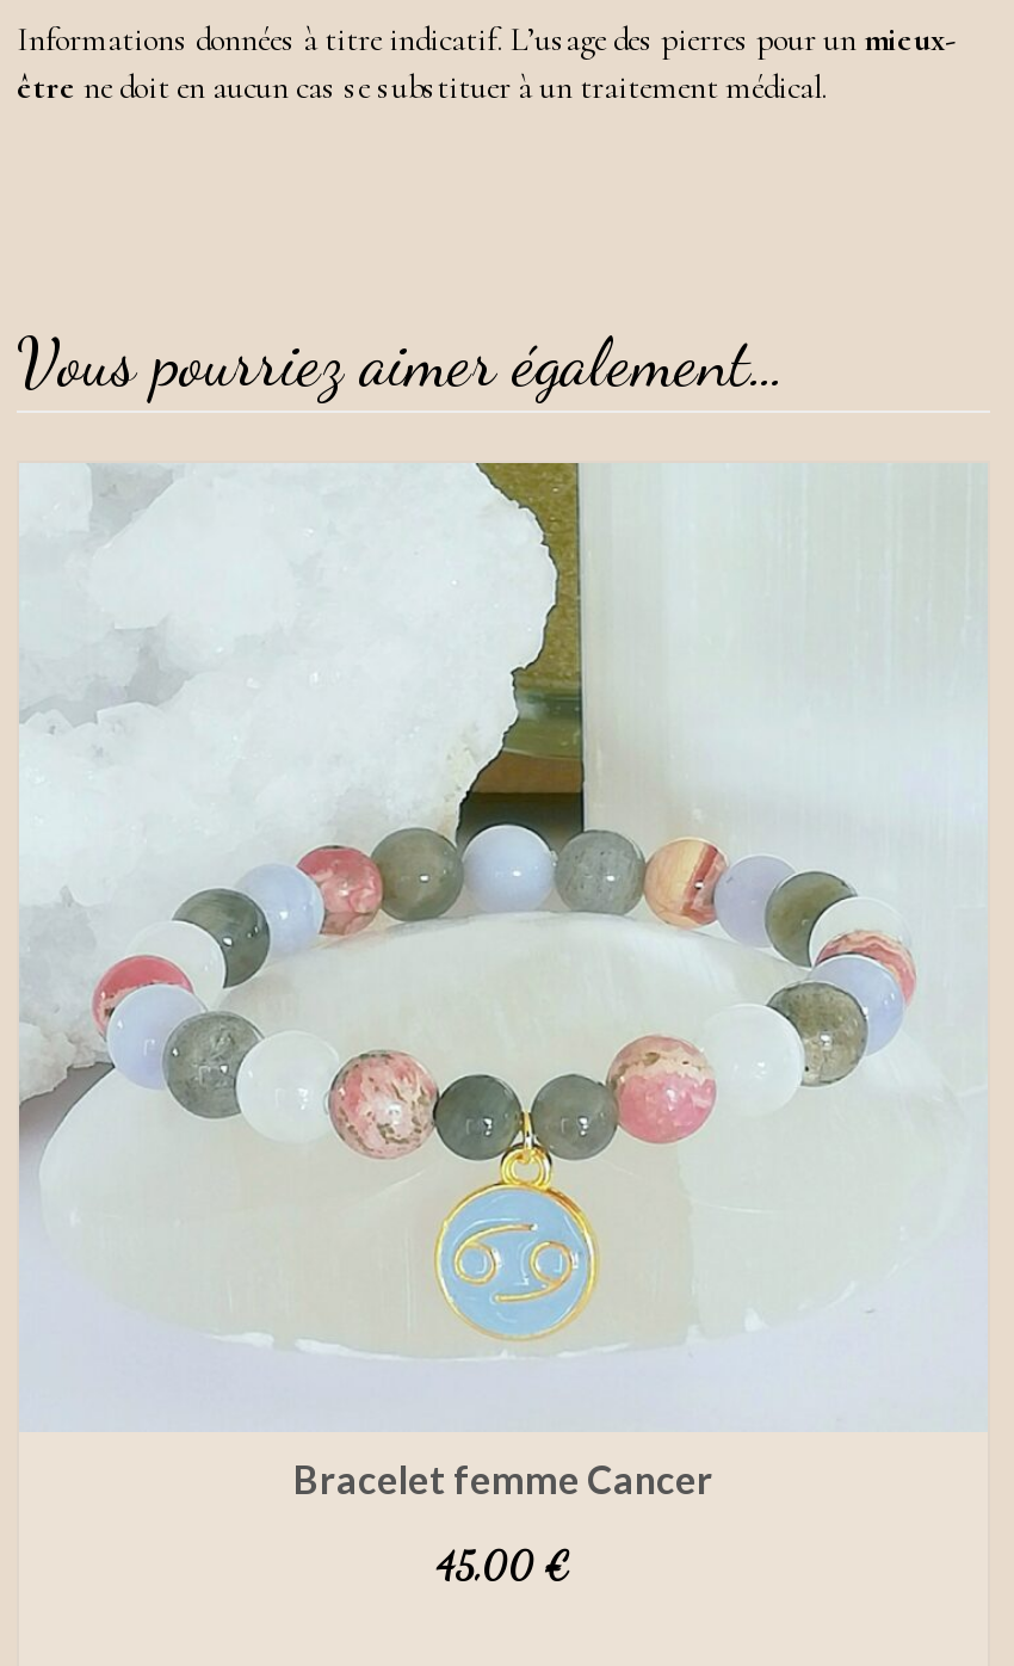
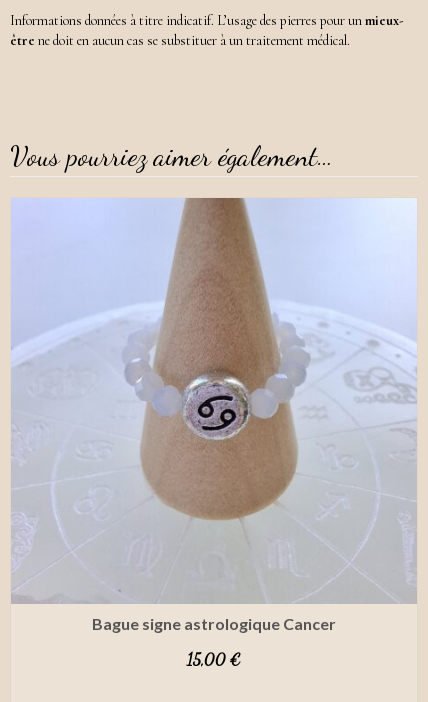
- [image]
- Bracelet femme Cancer
+ [image]
+ Bague signe astrologique Cancer

- 45,00 €
+ 15,00 €
